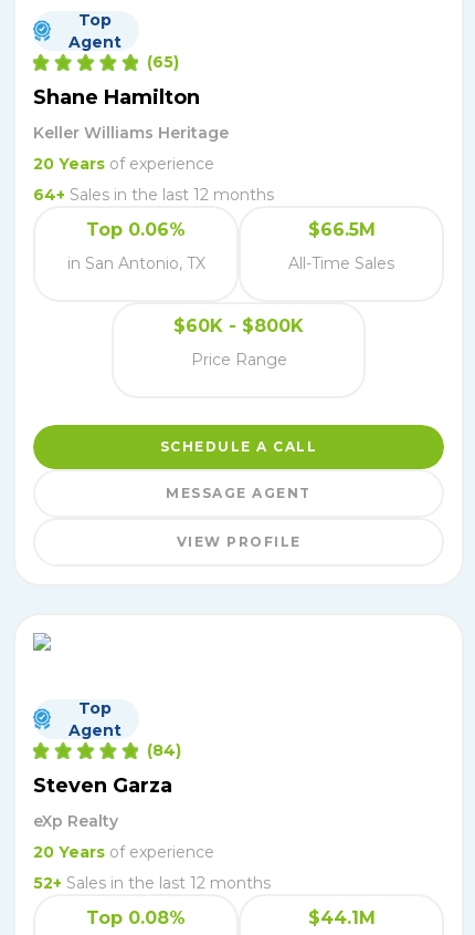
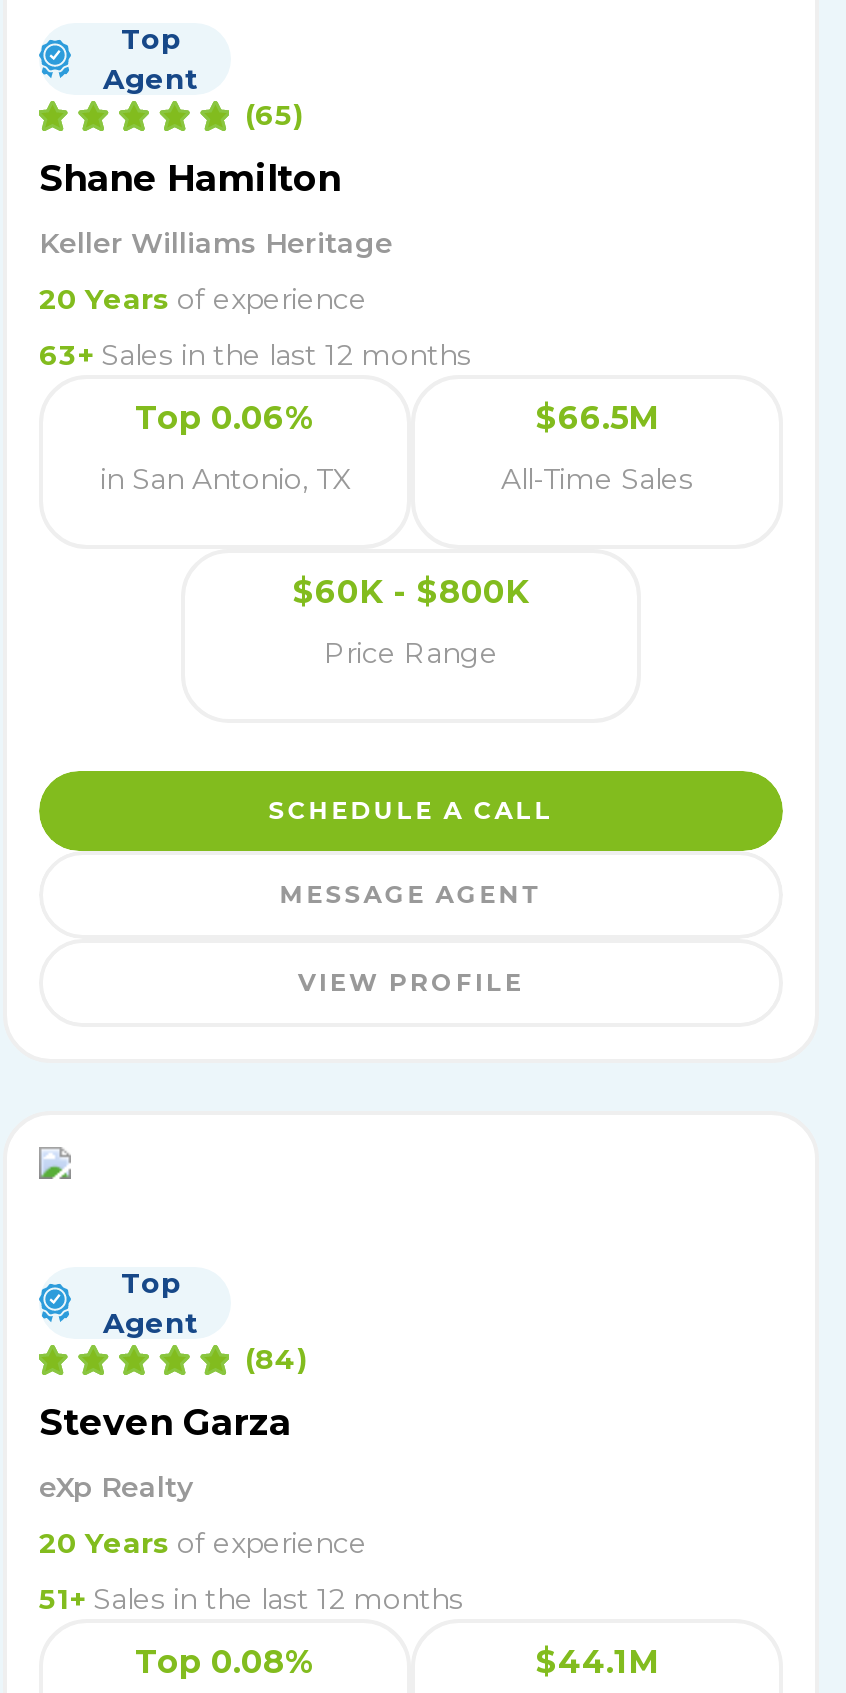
- 64+ Sales in the last 12 months
+ 63+ Sales in the last 12 months

- 52+ Sales in the last 12 months
+ 51+ Sales in the last 12 months
